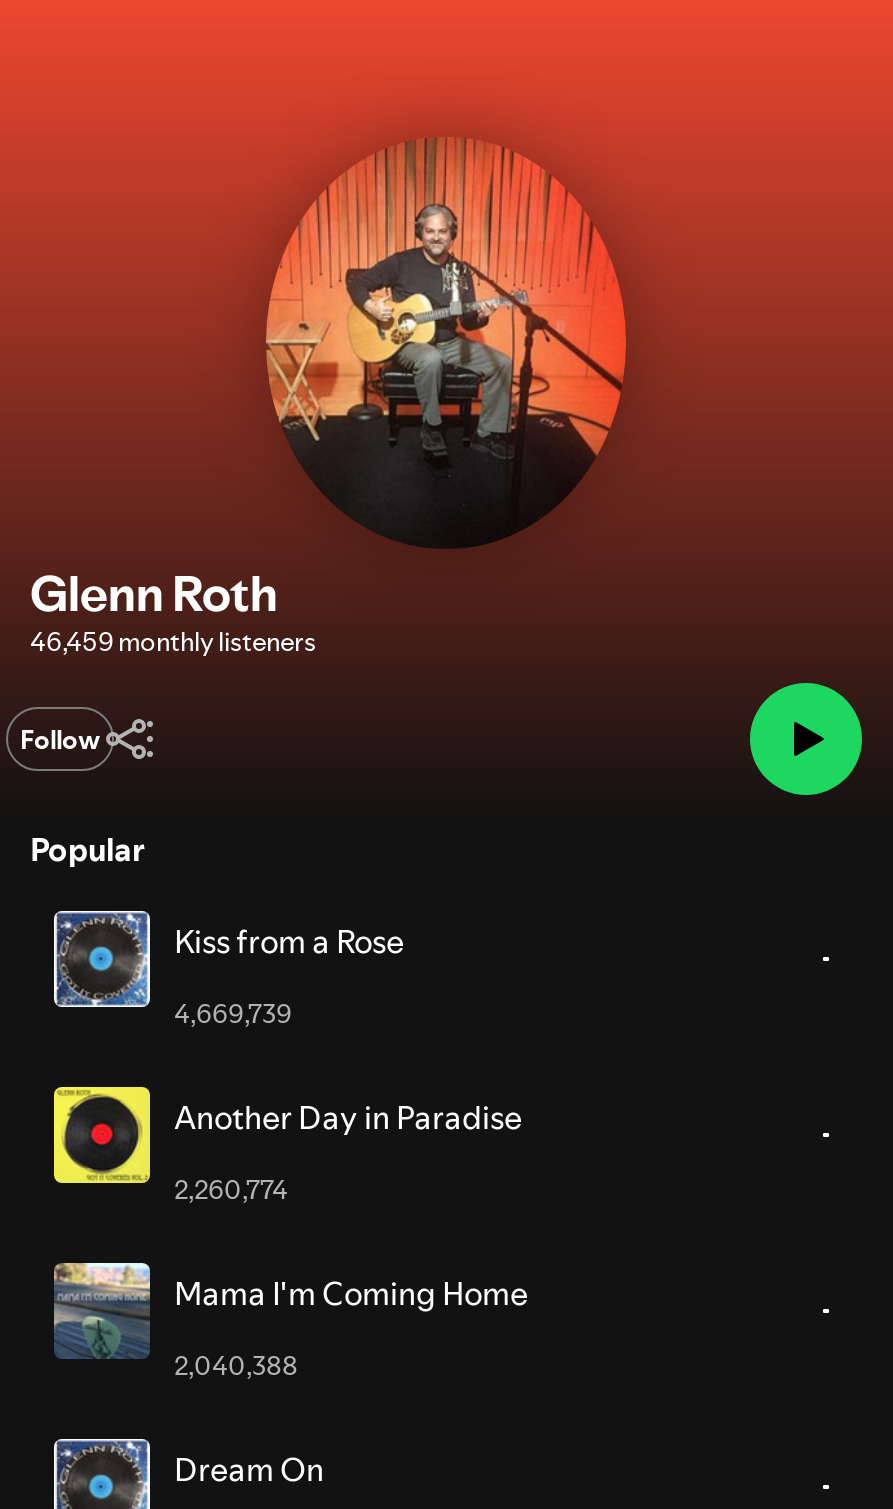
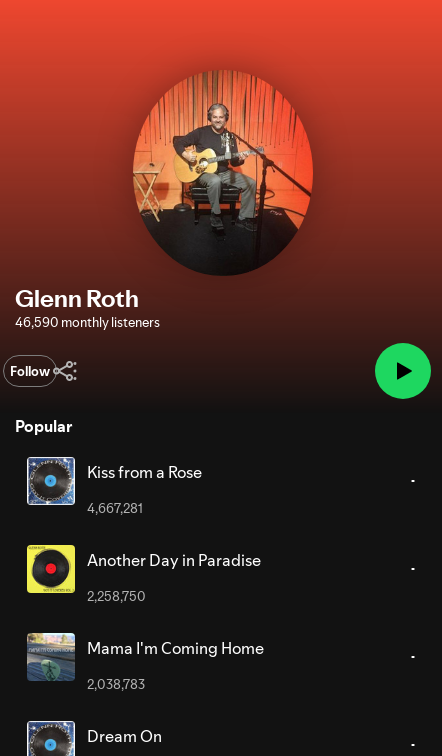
- 46,459 monthly listeners
+ 46,590 monthly listeners

- 4,669,739
+ 4,667,281

- 2,260,774
+ 2,258,750

- 2,040,388
+ 2,038,783
